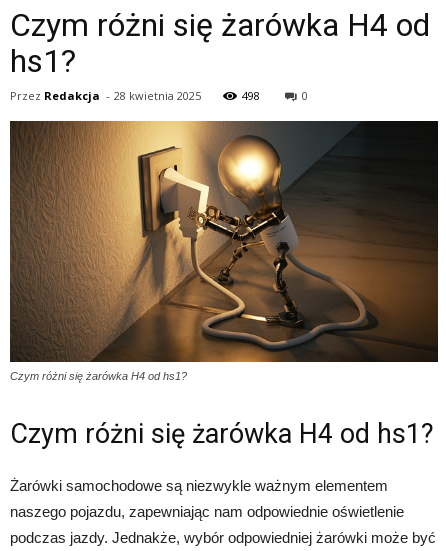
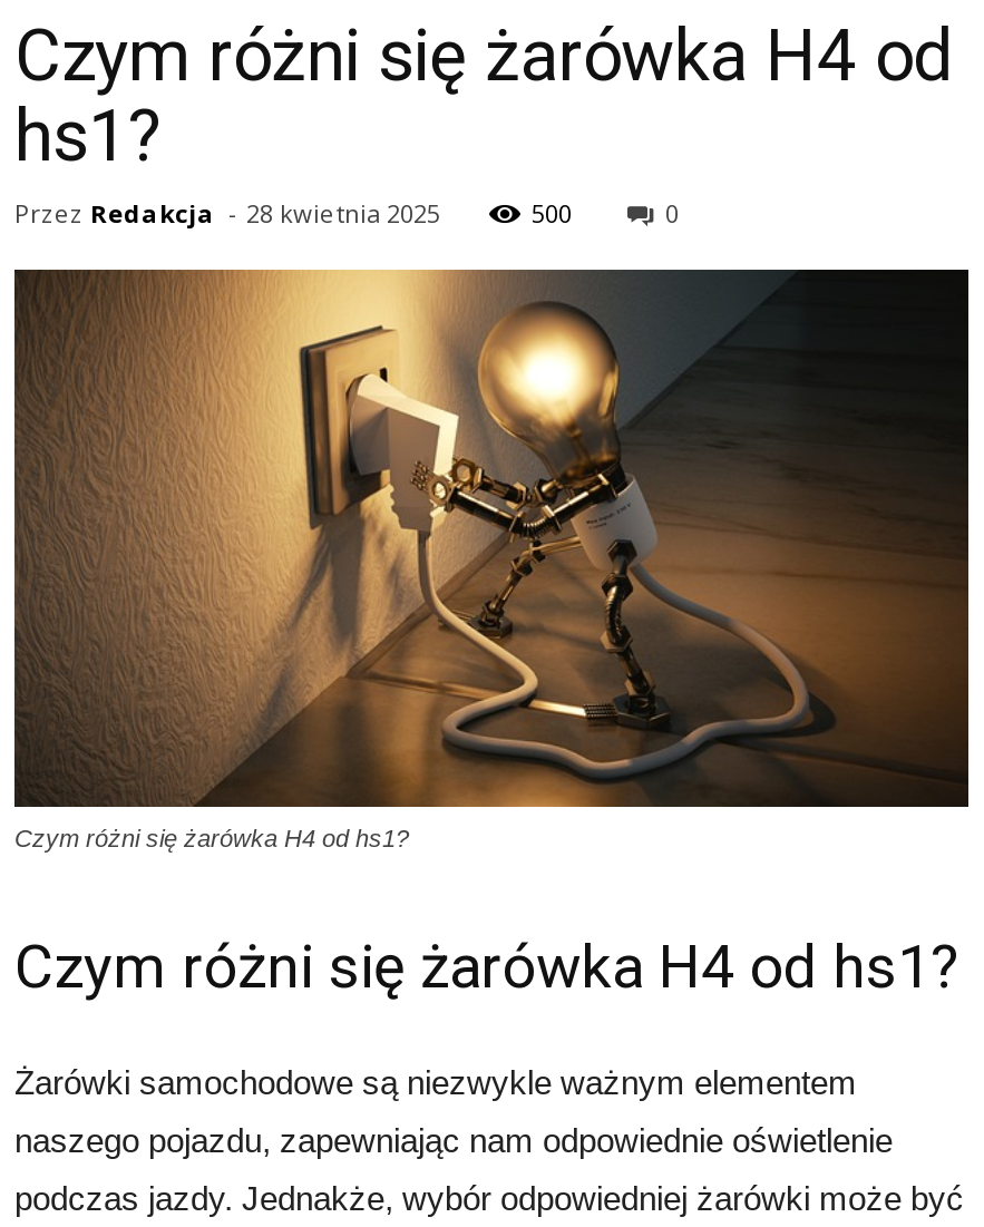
- 498
+ 500
